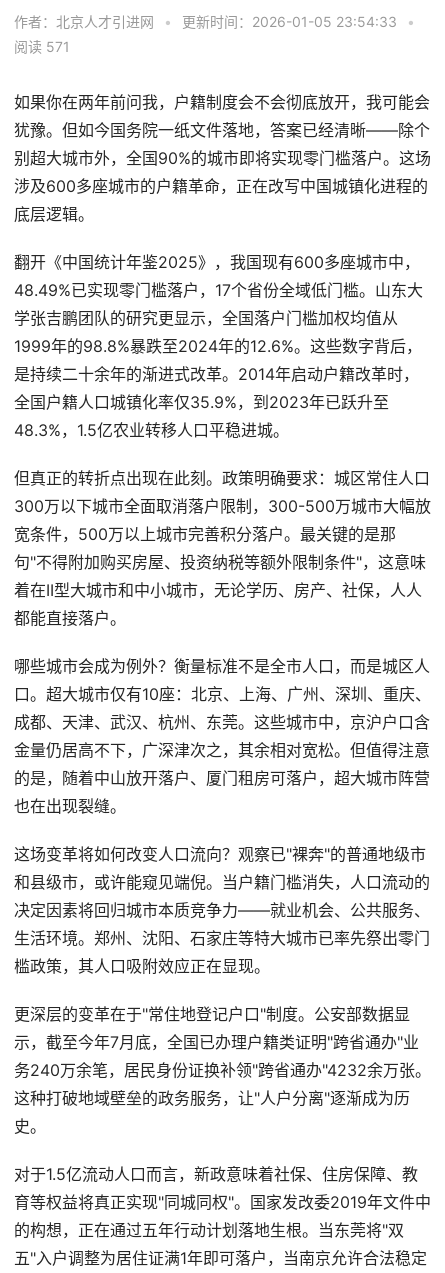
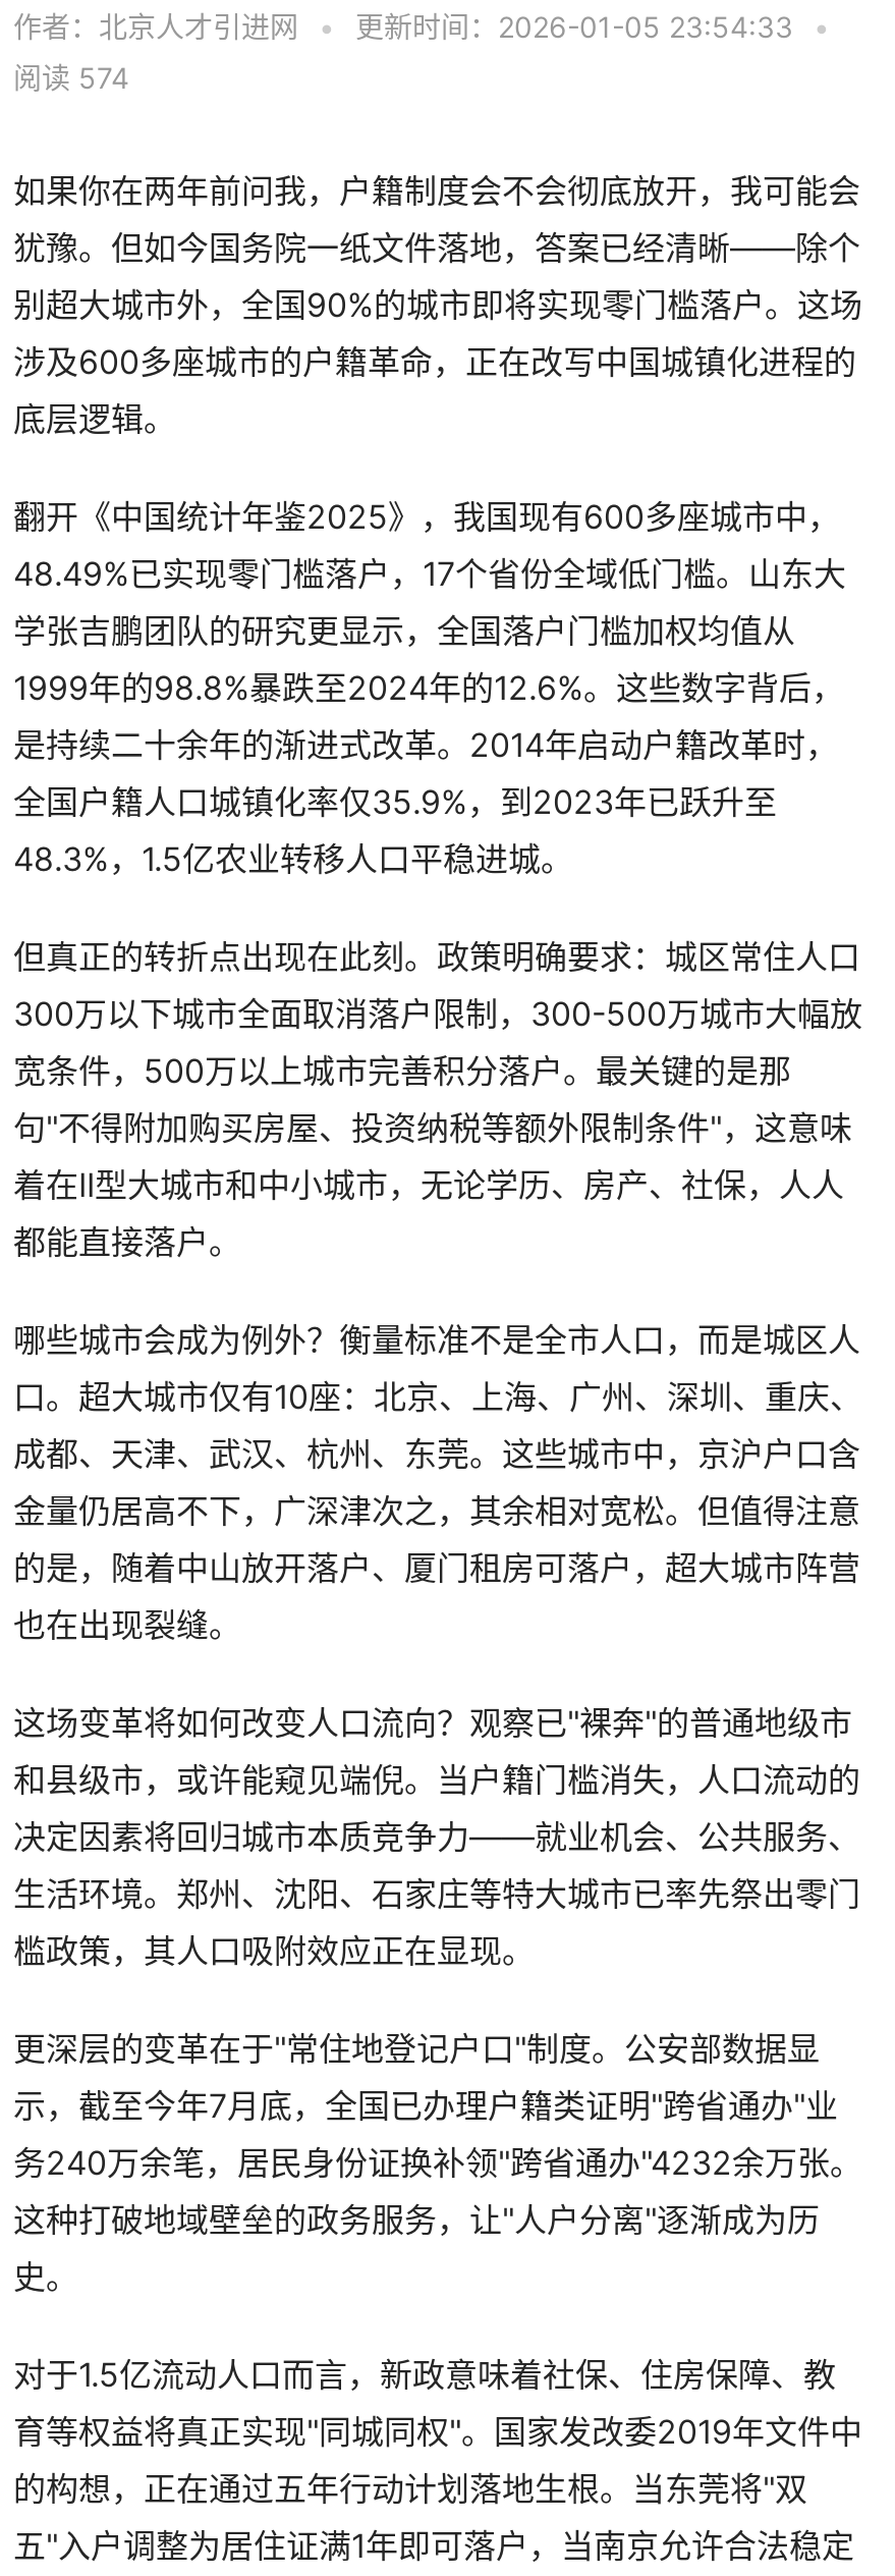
- 阅读 571
+ 阅读 574
